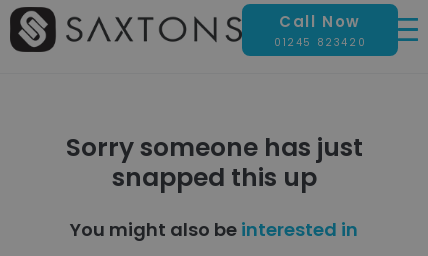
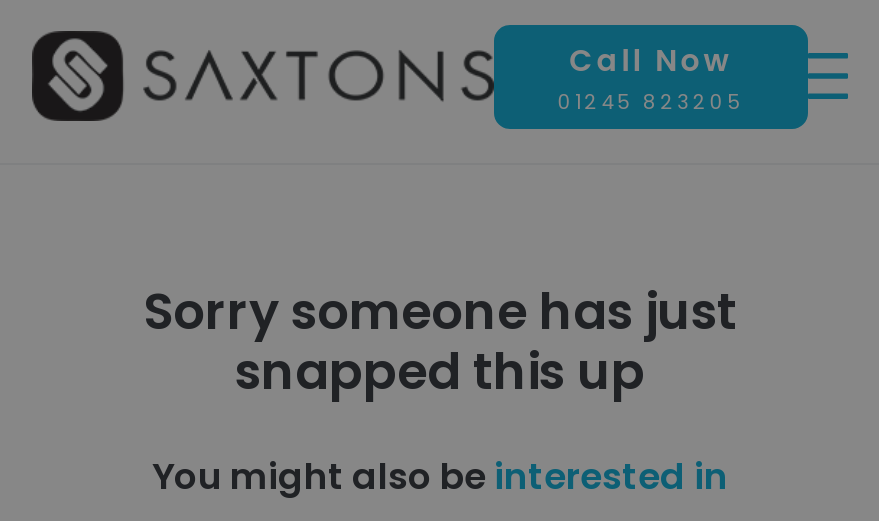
- 01245 823420
+ 01245 823205
